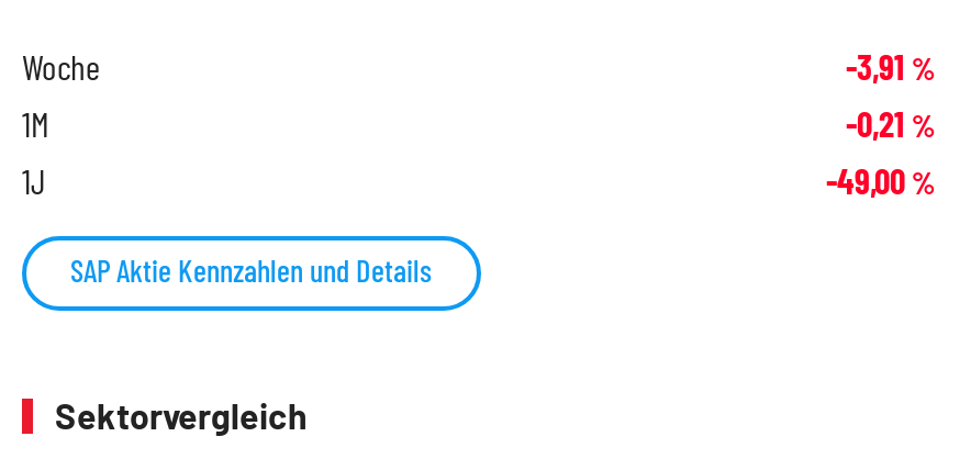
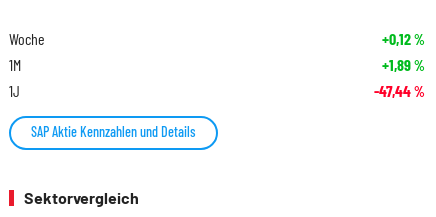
- -3,91%
+ +0,12%

- -0,21%
+ +1,89%

- -49,00%
+ -47,44%
